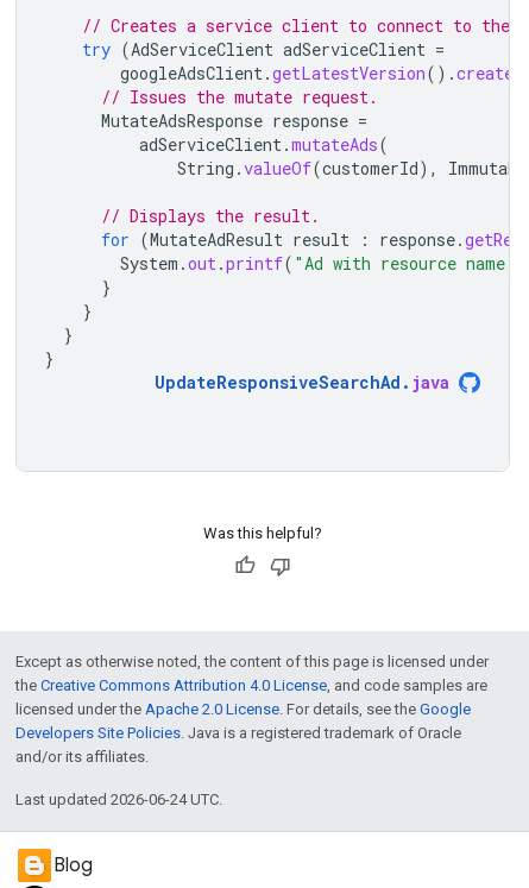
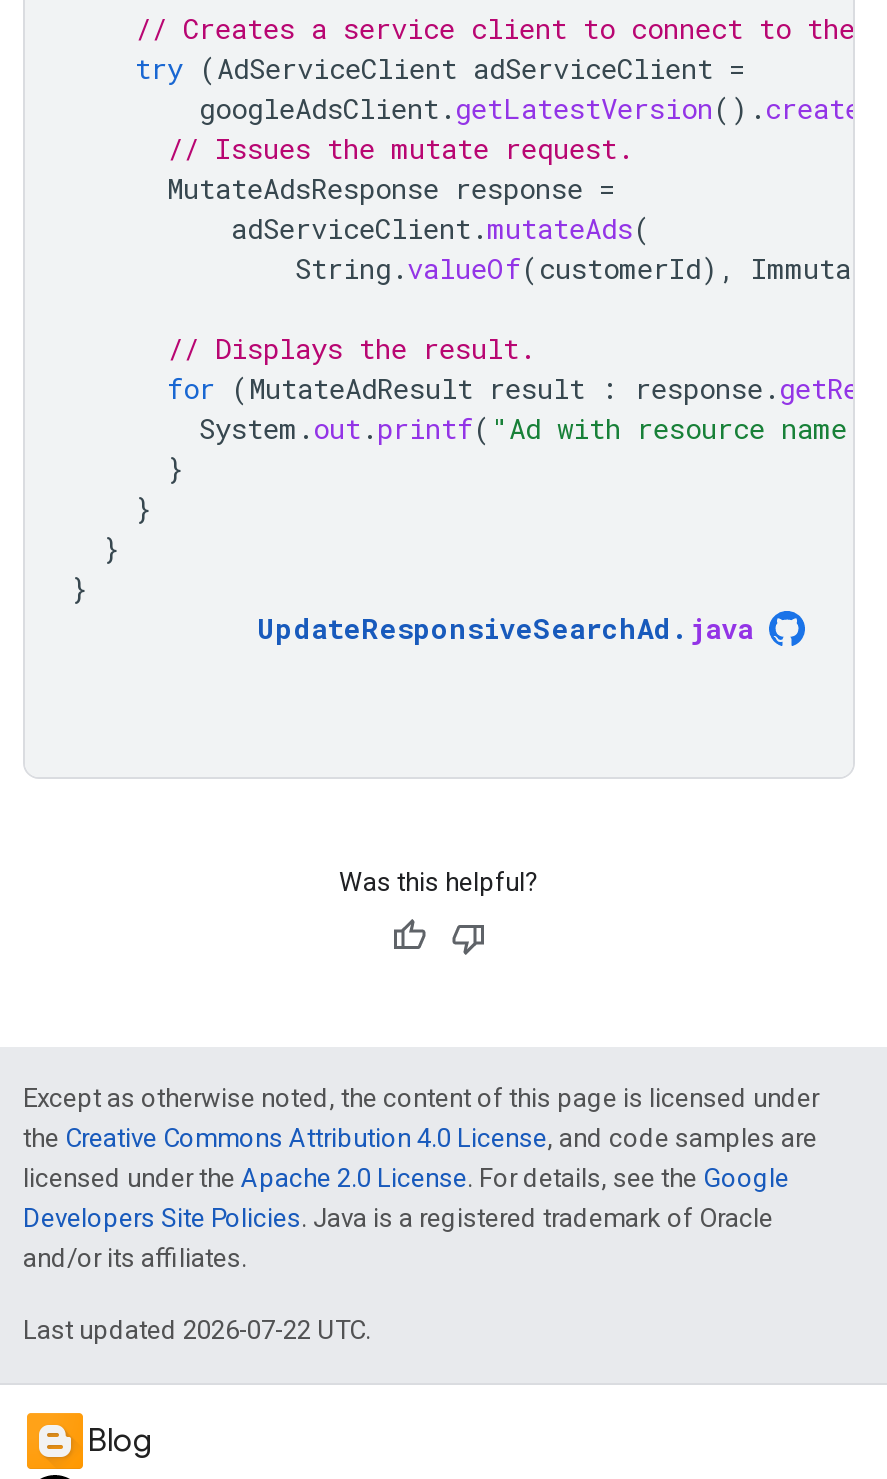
- Last updated 2026-06-24 UTC.
+ Last updated 2026-07-22 UTC.
